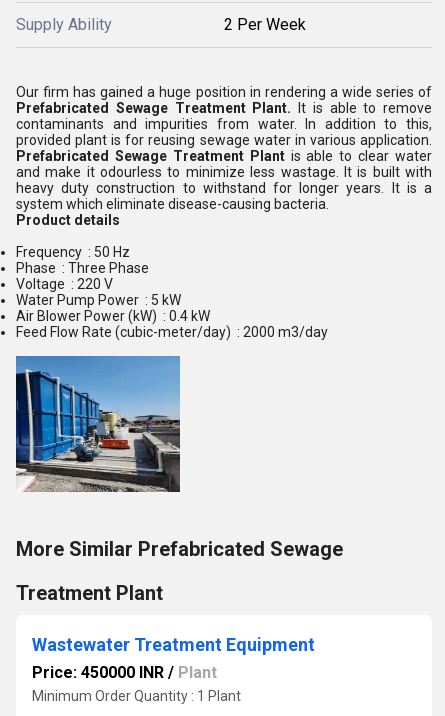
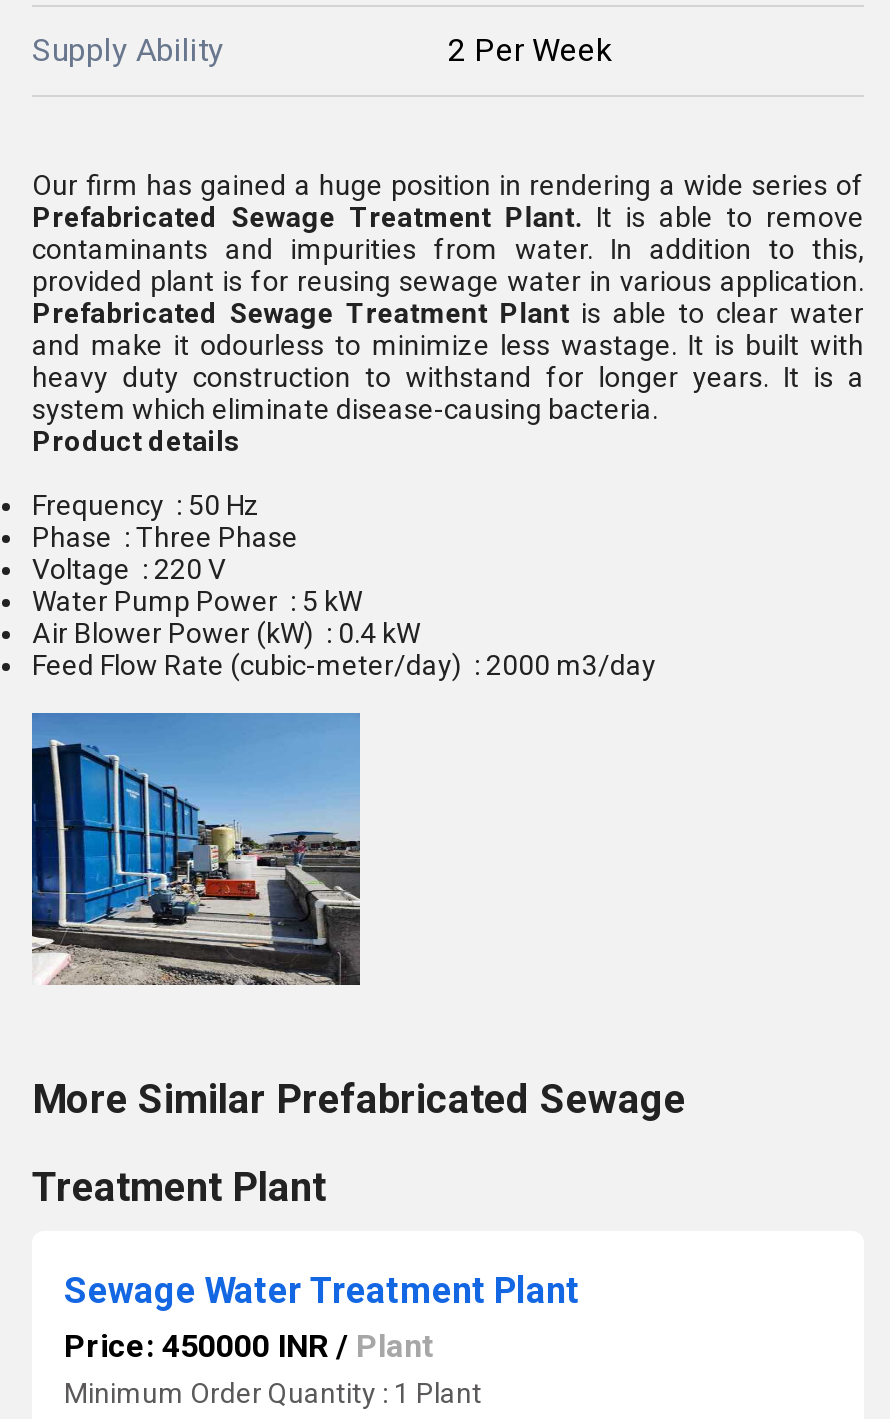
- Wastewater Treatment Equipment
+ Sewage Water Treatment Plant
